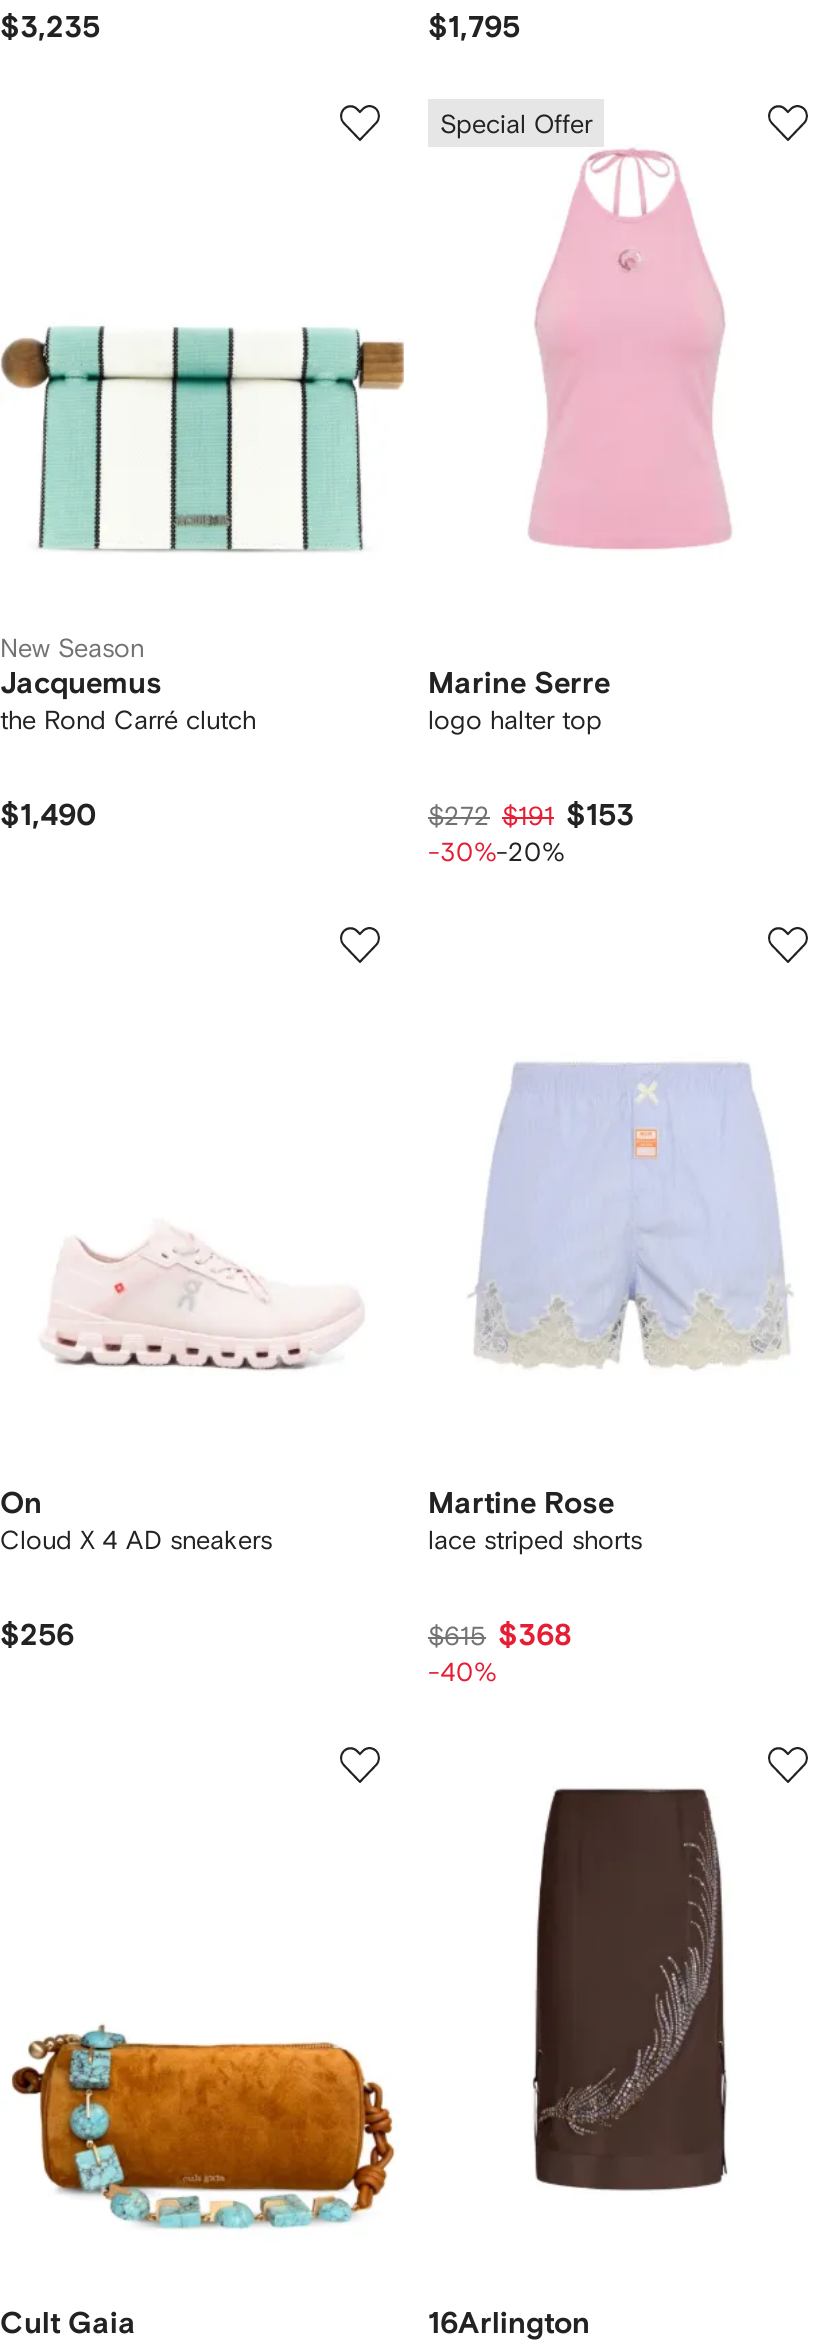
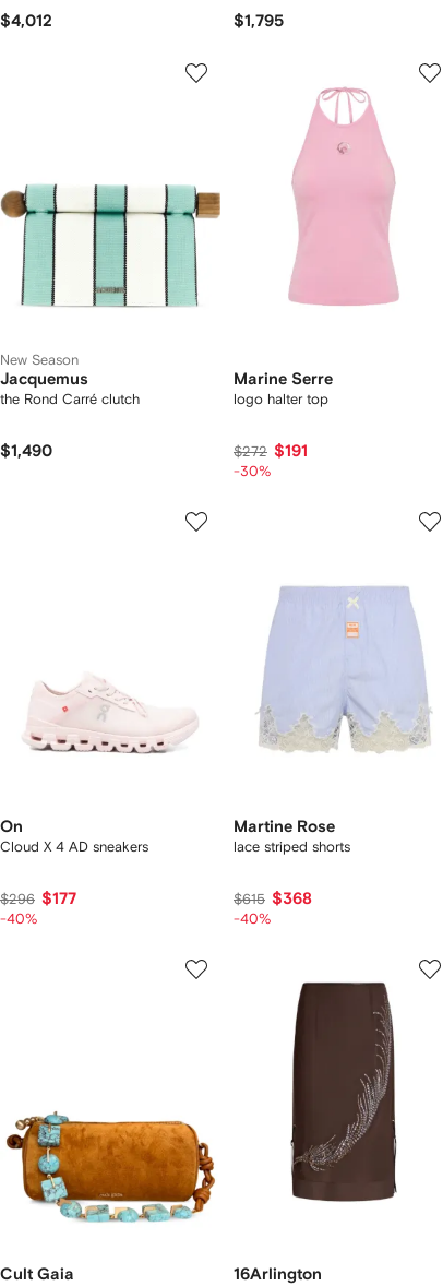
- $3,235
+ $4,012

- Special Offer

- $272 $191 $153
- -30%-20%
+ $272 $191
+ -30%

- $256
+ $296 $177
+ -40%
